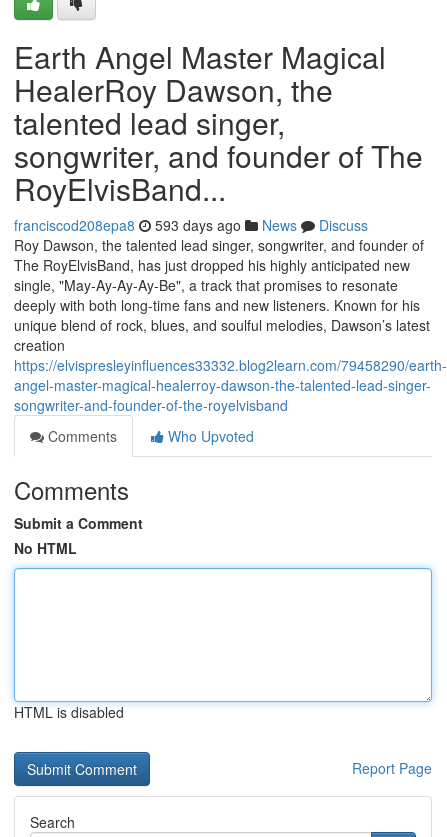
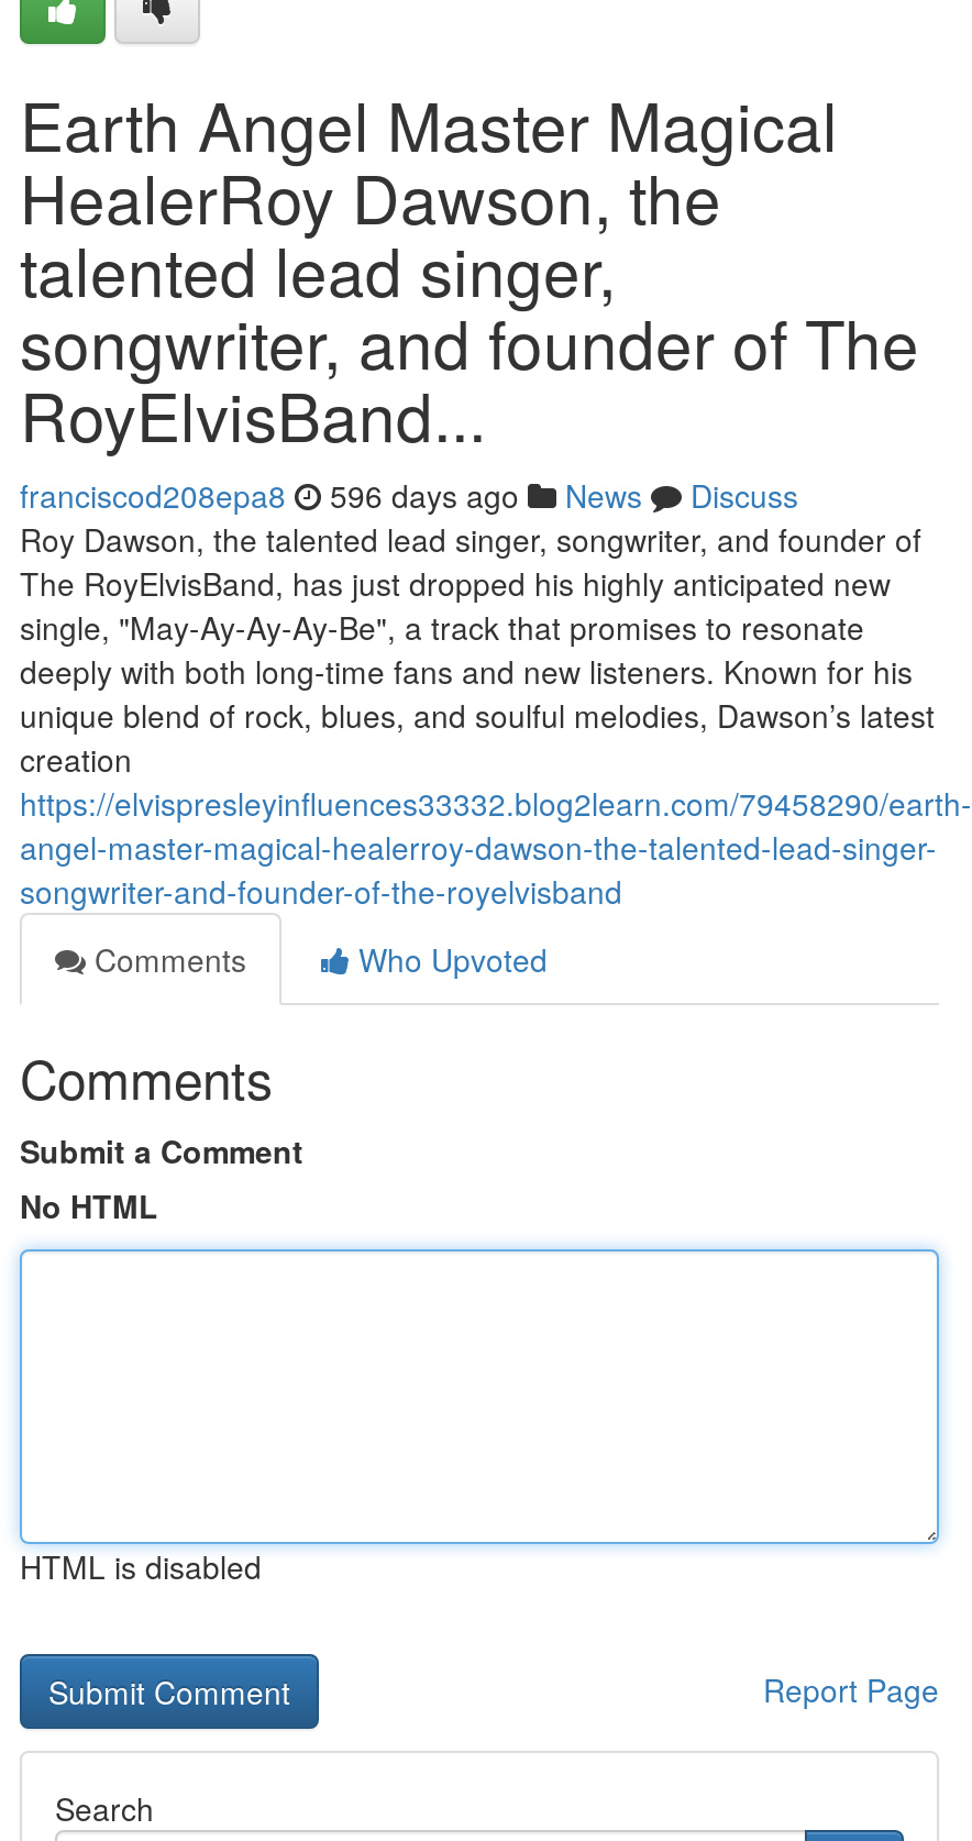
- franciscod208epa8 593 days ago News Discuss
+ franciscod208epa8 596 days ago News Discuss
